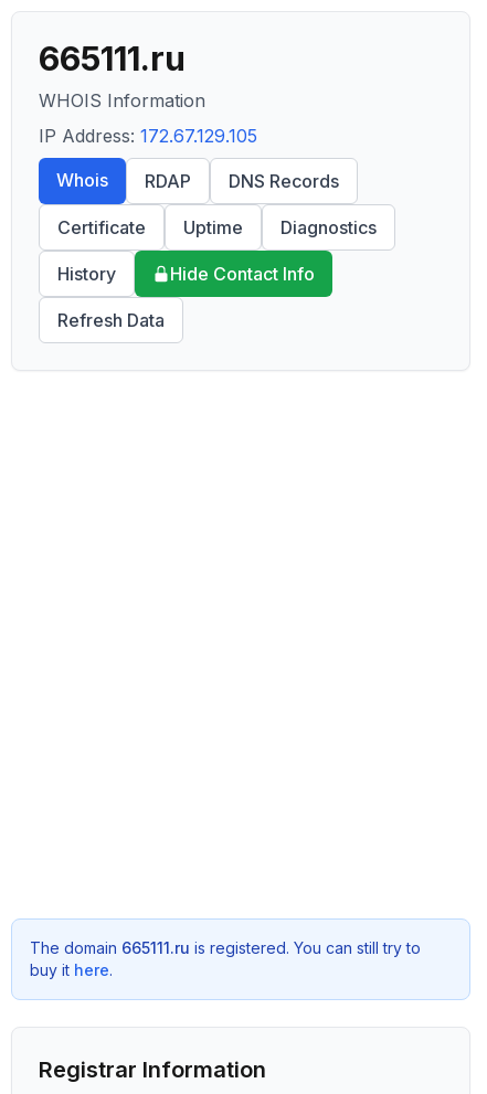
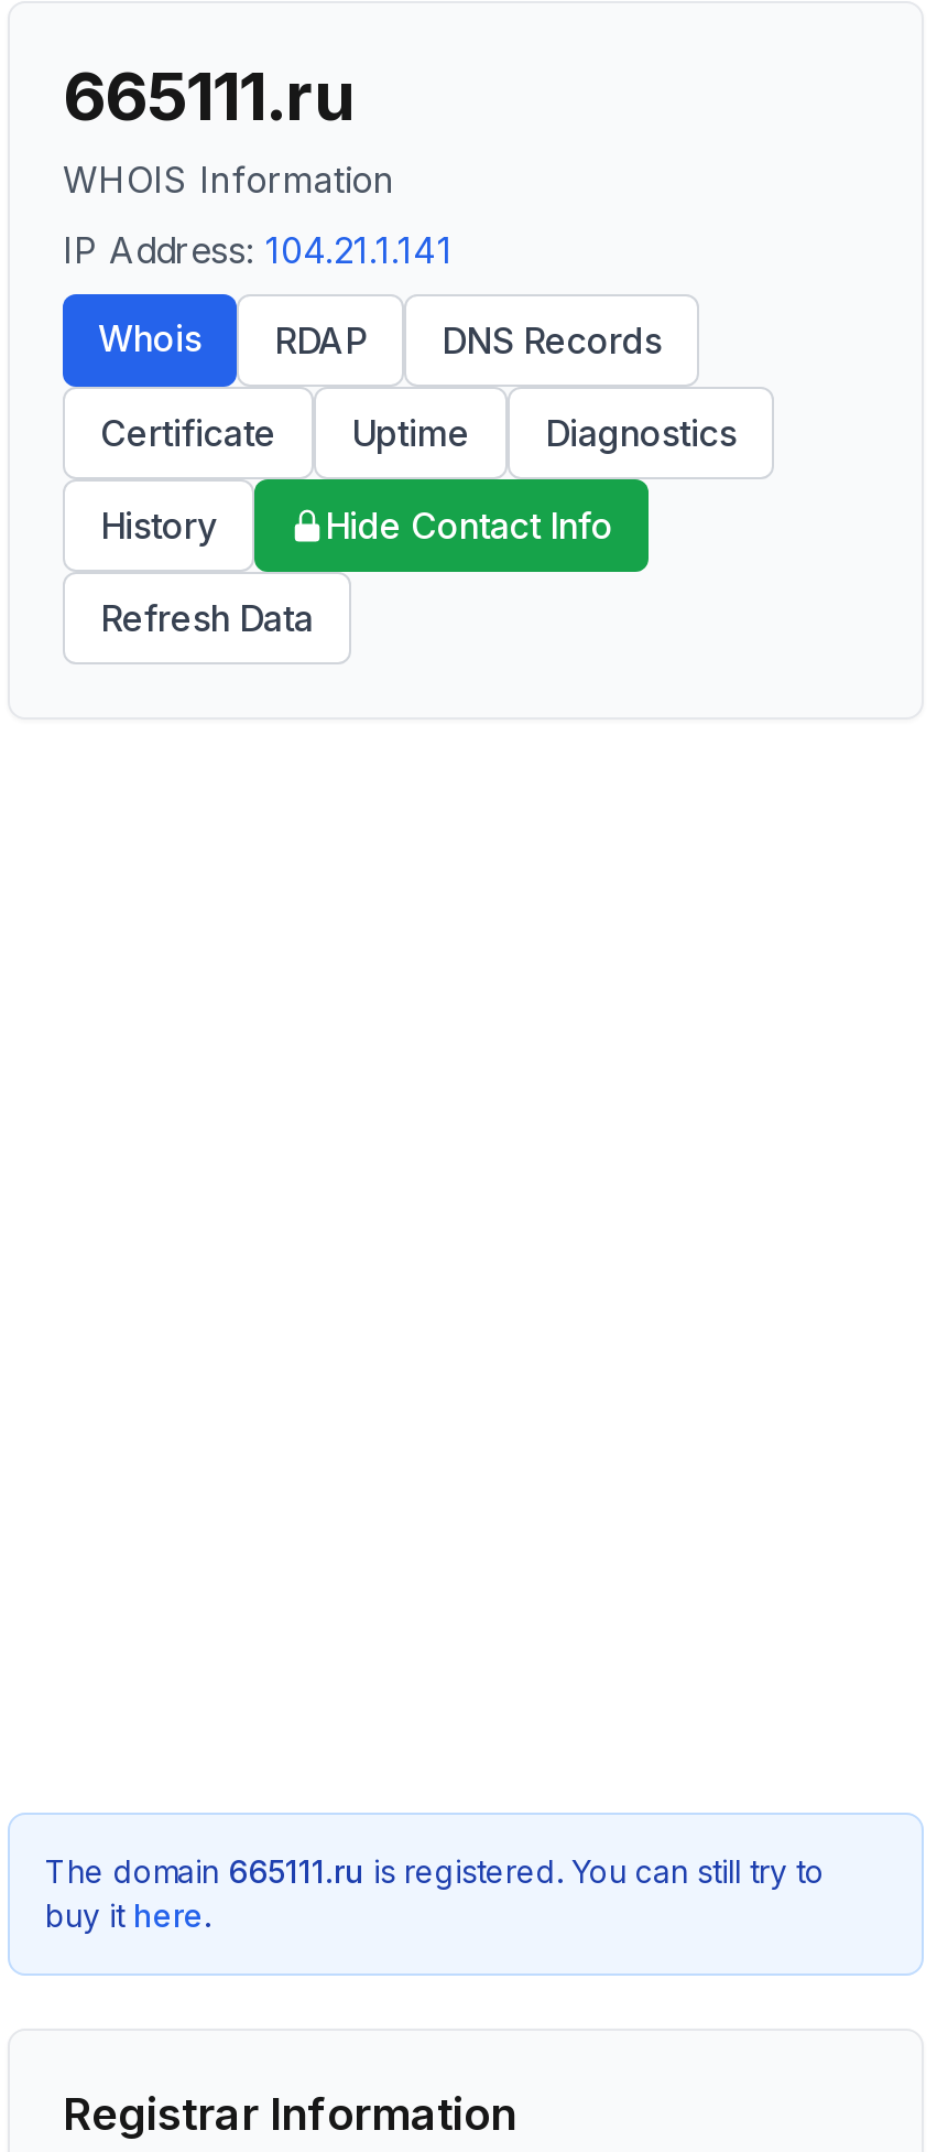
- IP Address: 172.67.129.105
+ IP Address: 104.21.1.141
